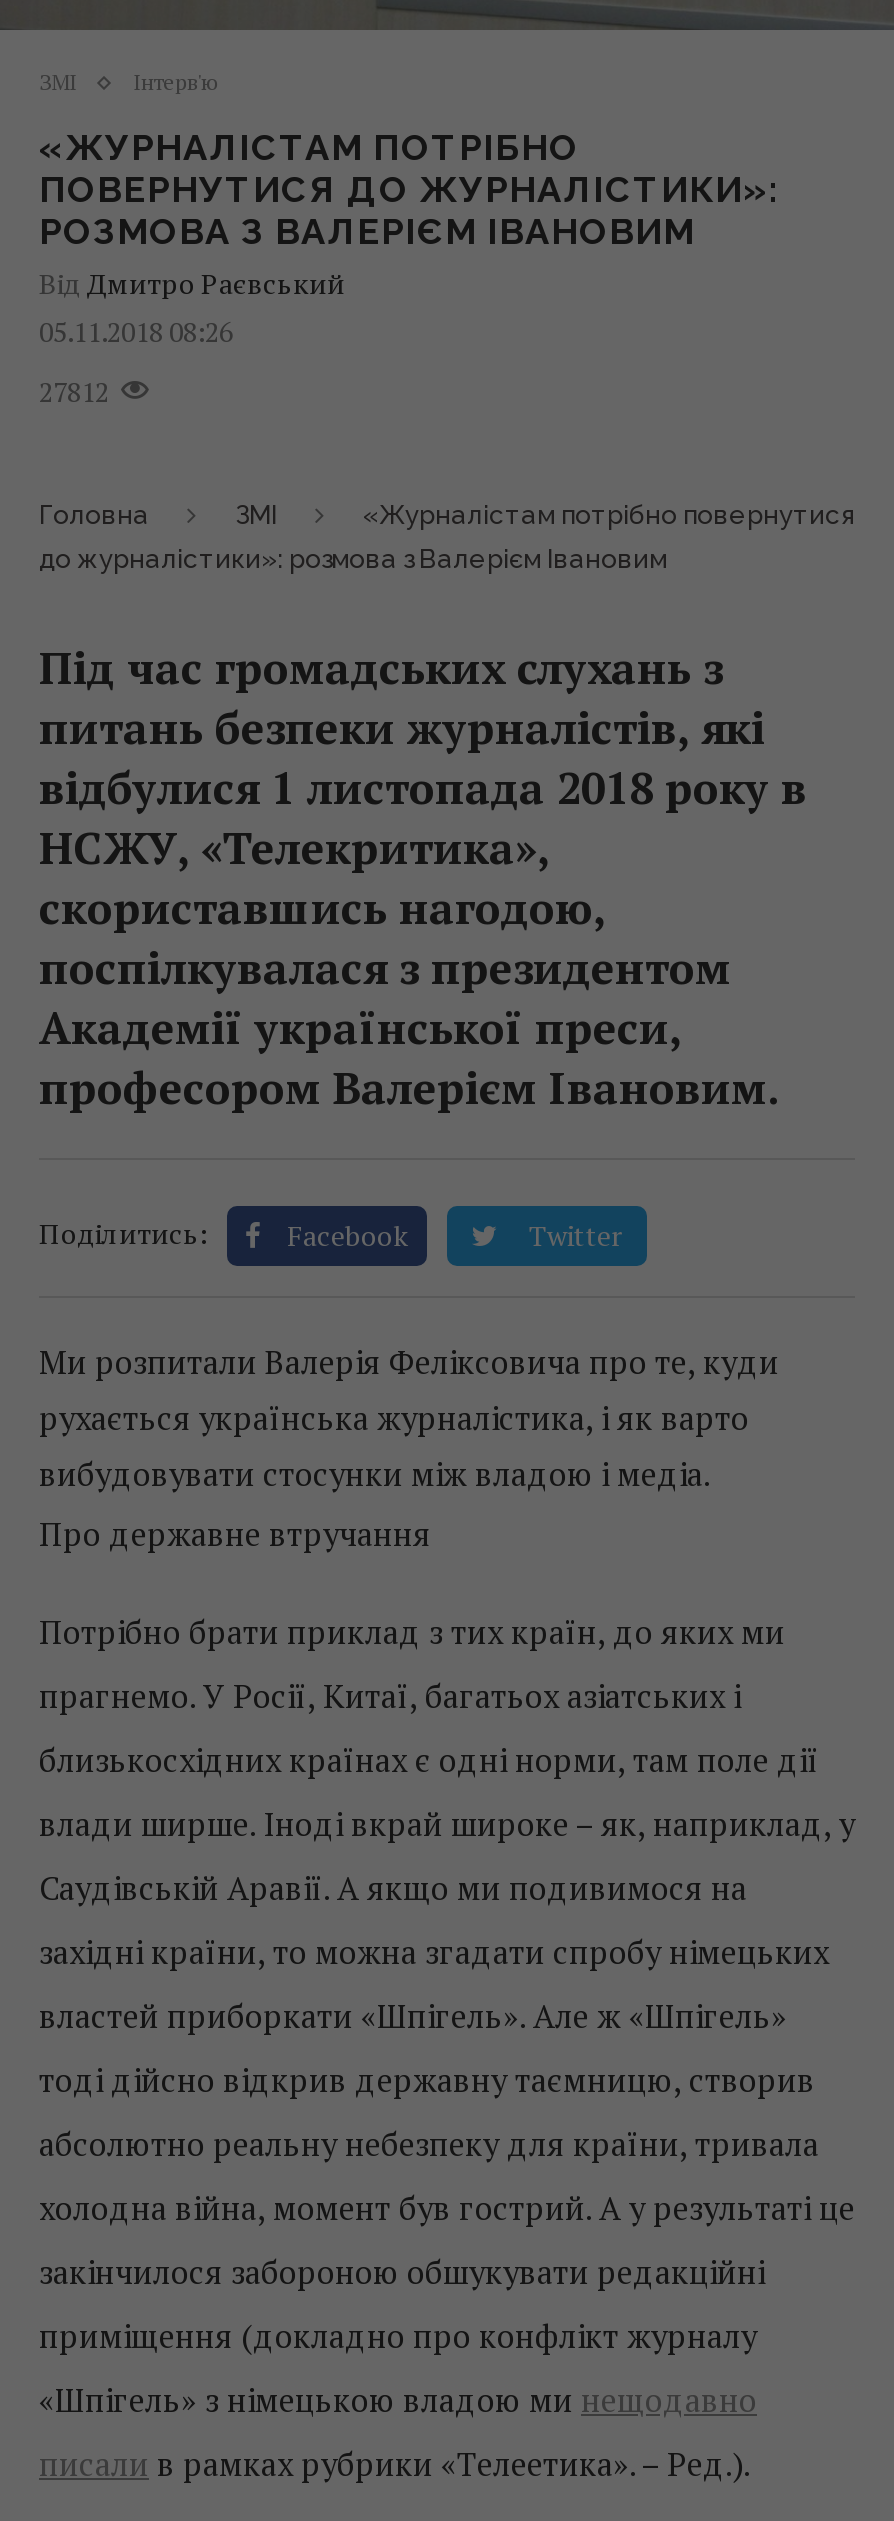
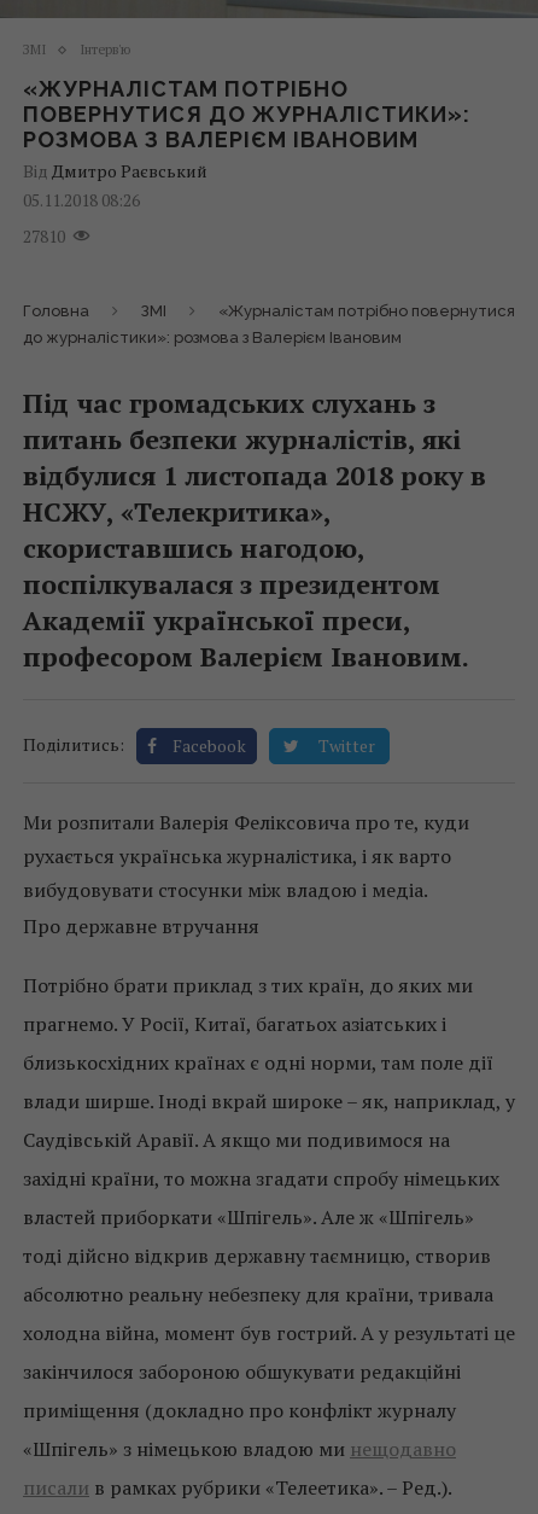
- 27812
+ 27810
